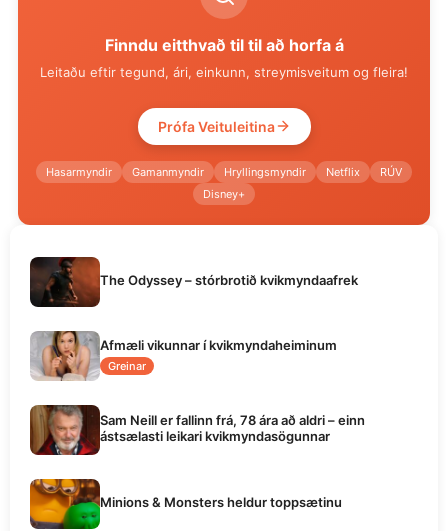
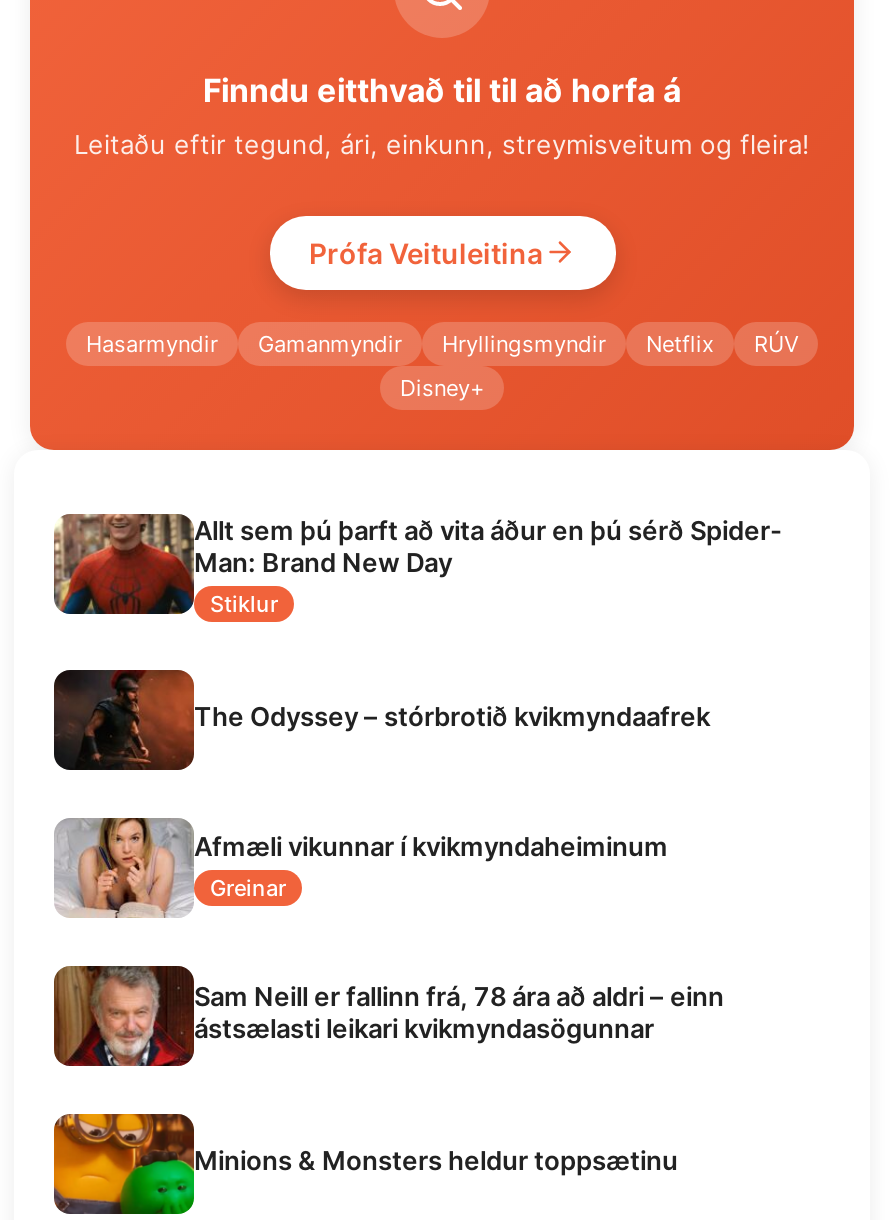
+ [image]
+ Allt sem þú þarft að vita áður en þú sérð Spider-
+ Man: Brand New Day
+ Stiklur
